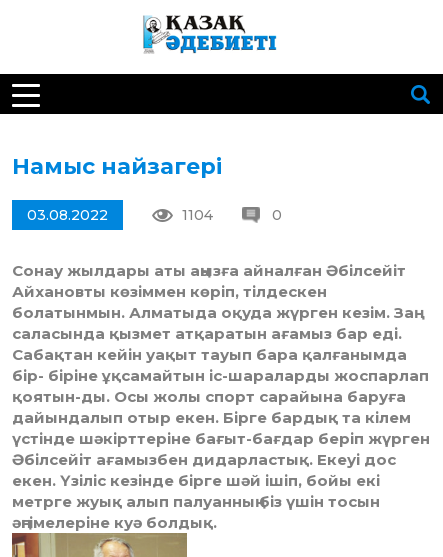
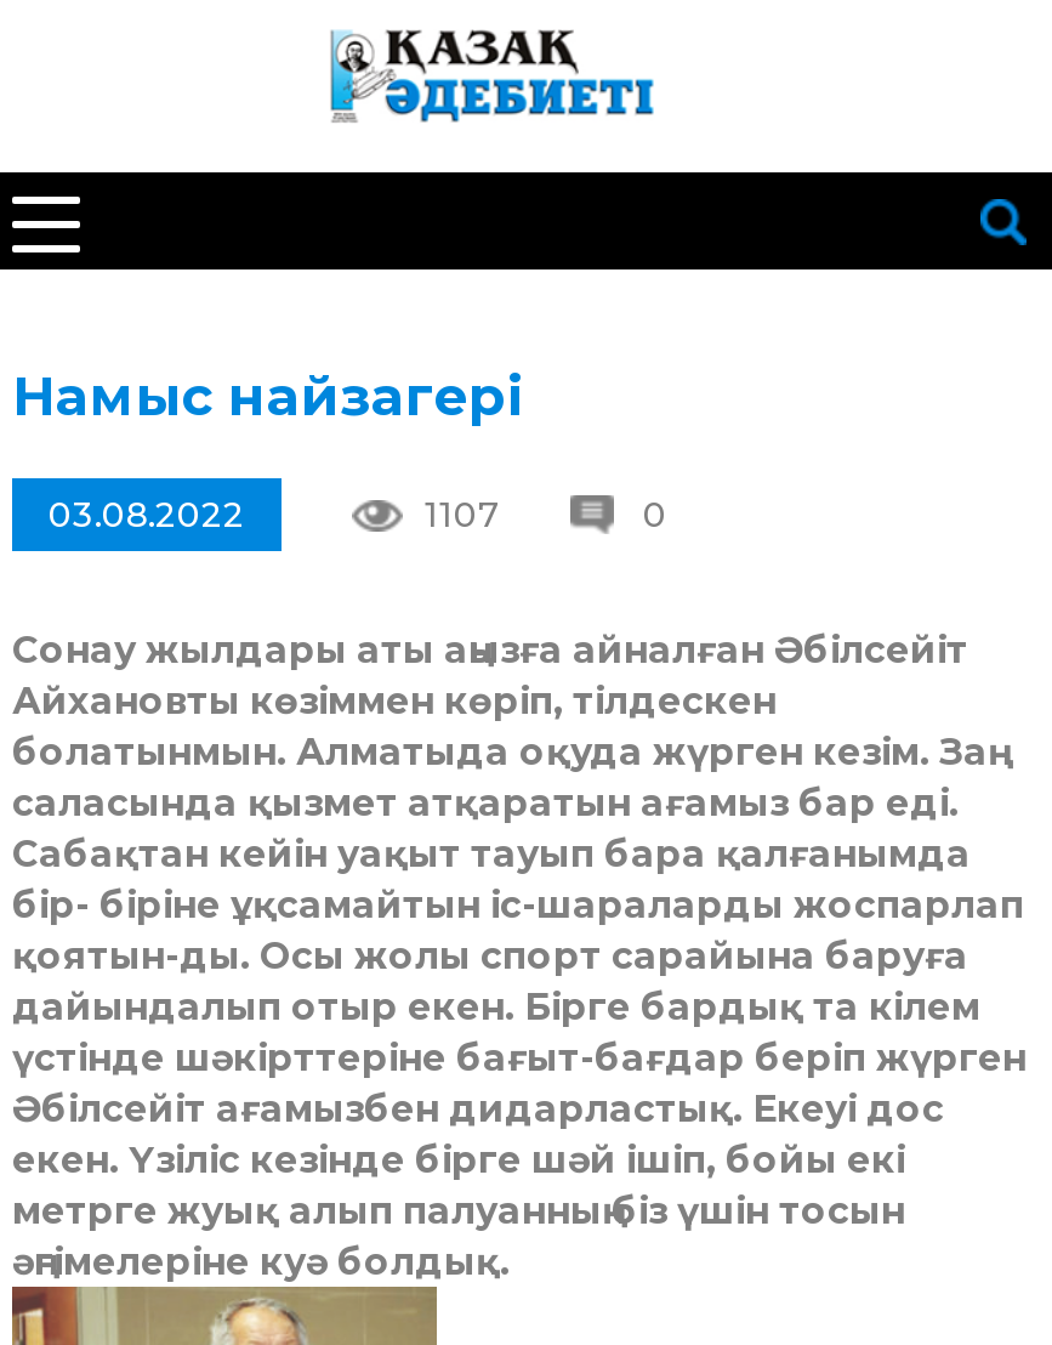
- 1104
+ 1107
